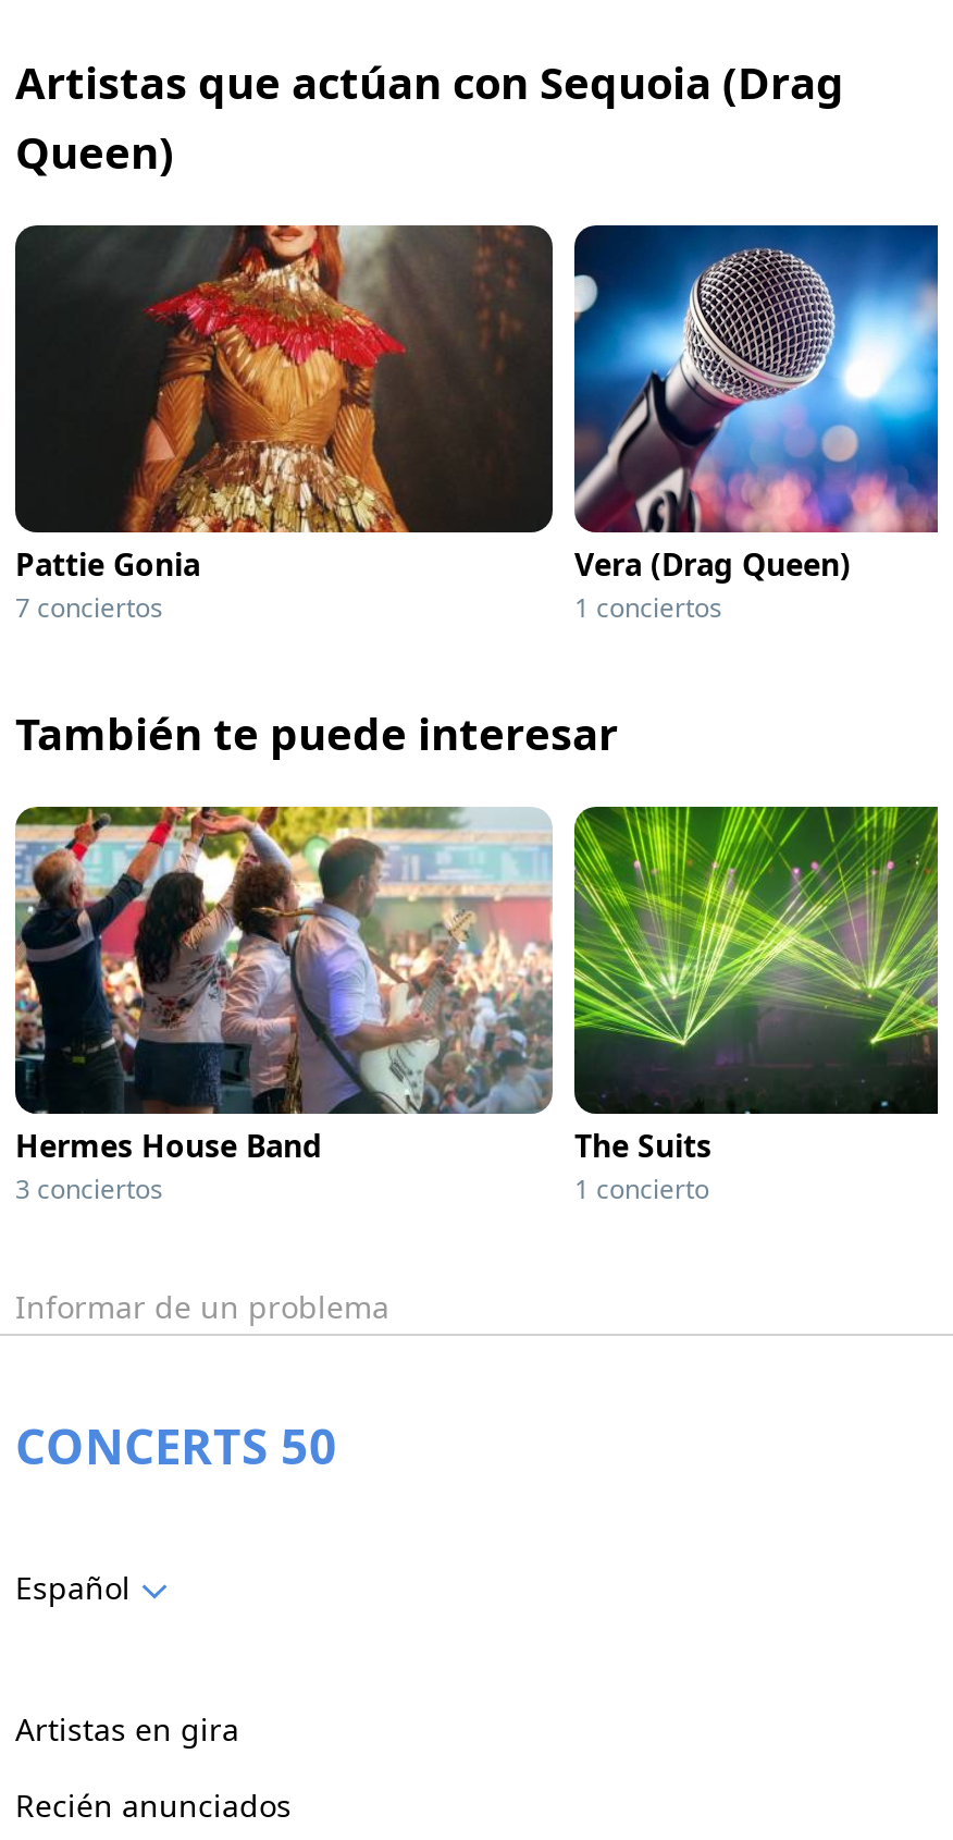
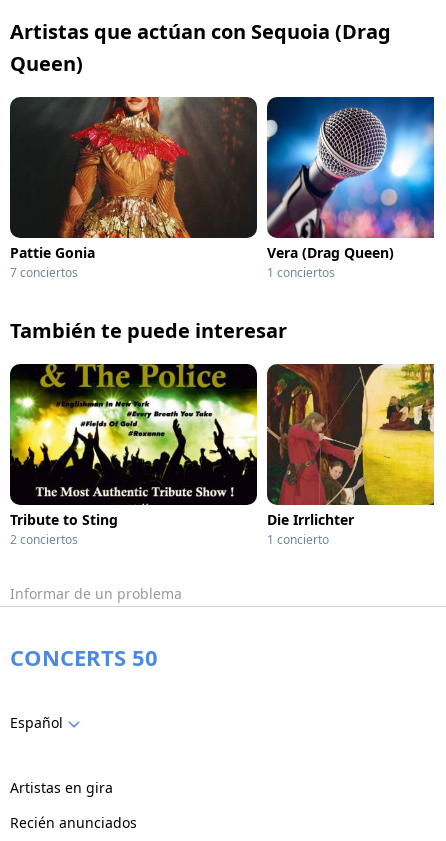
- [image]
- Hermes House Band
- 3 conciertos
+ [image]
+ Tribute to Sting
+ 2 conciertos

- [image]
- The Suits
+ [image]
+ Die Irrlichter
